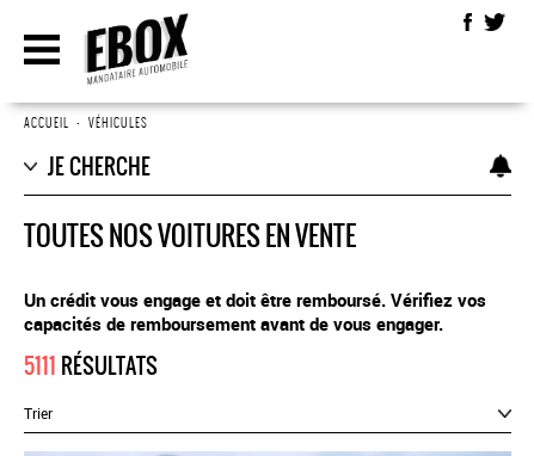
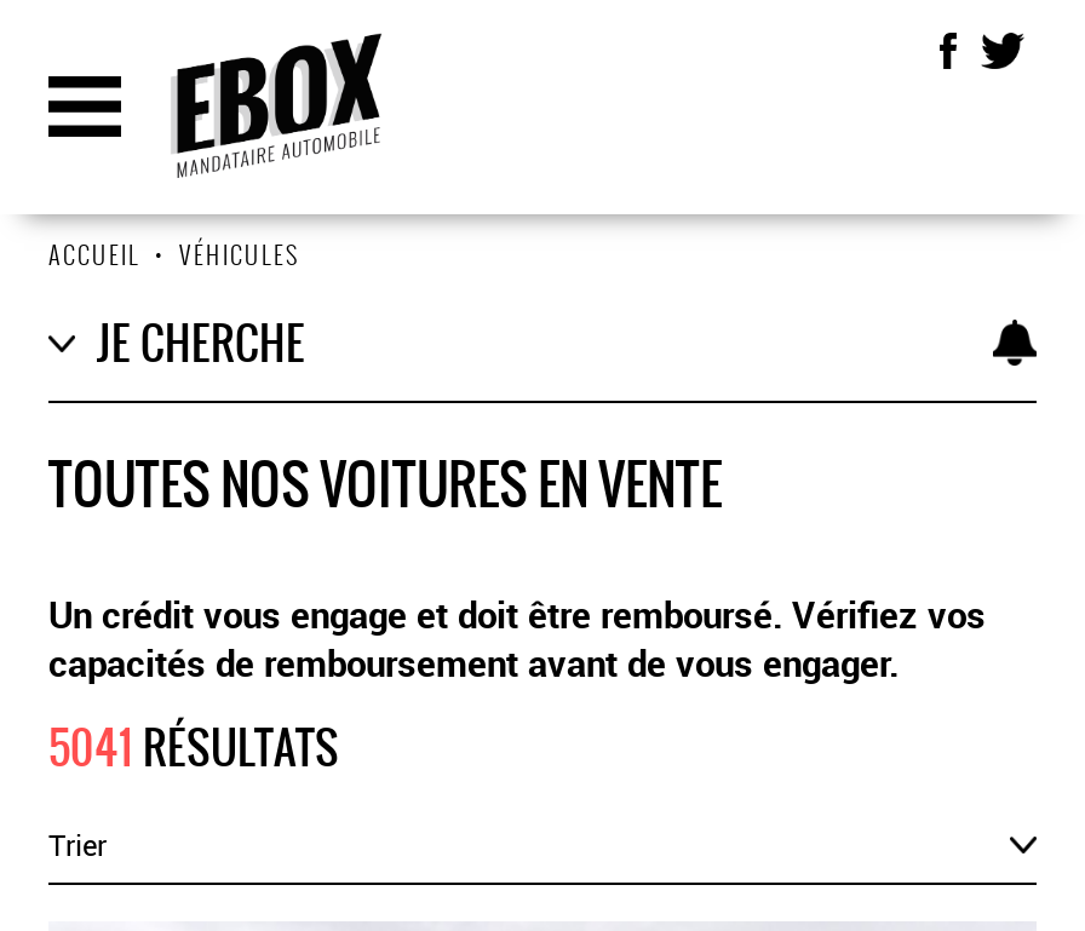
- 5111 RÉSULTATS
+ 5041 RÉSULTATS
